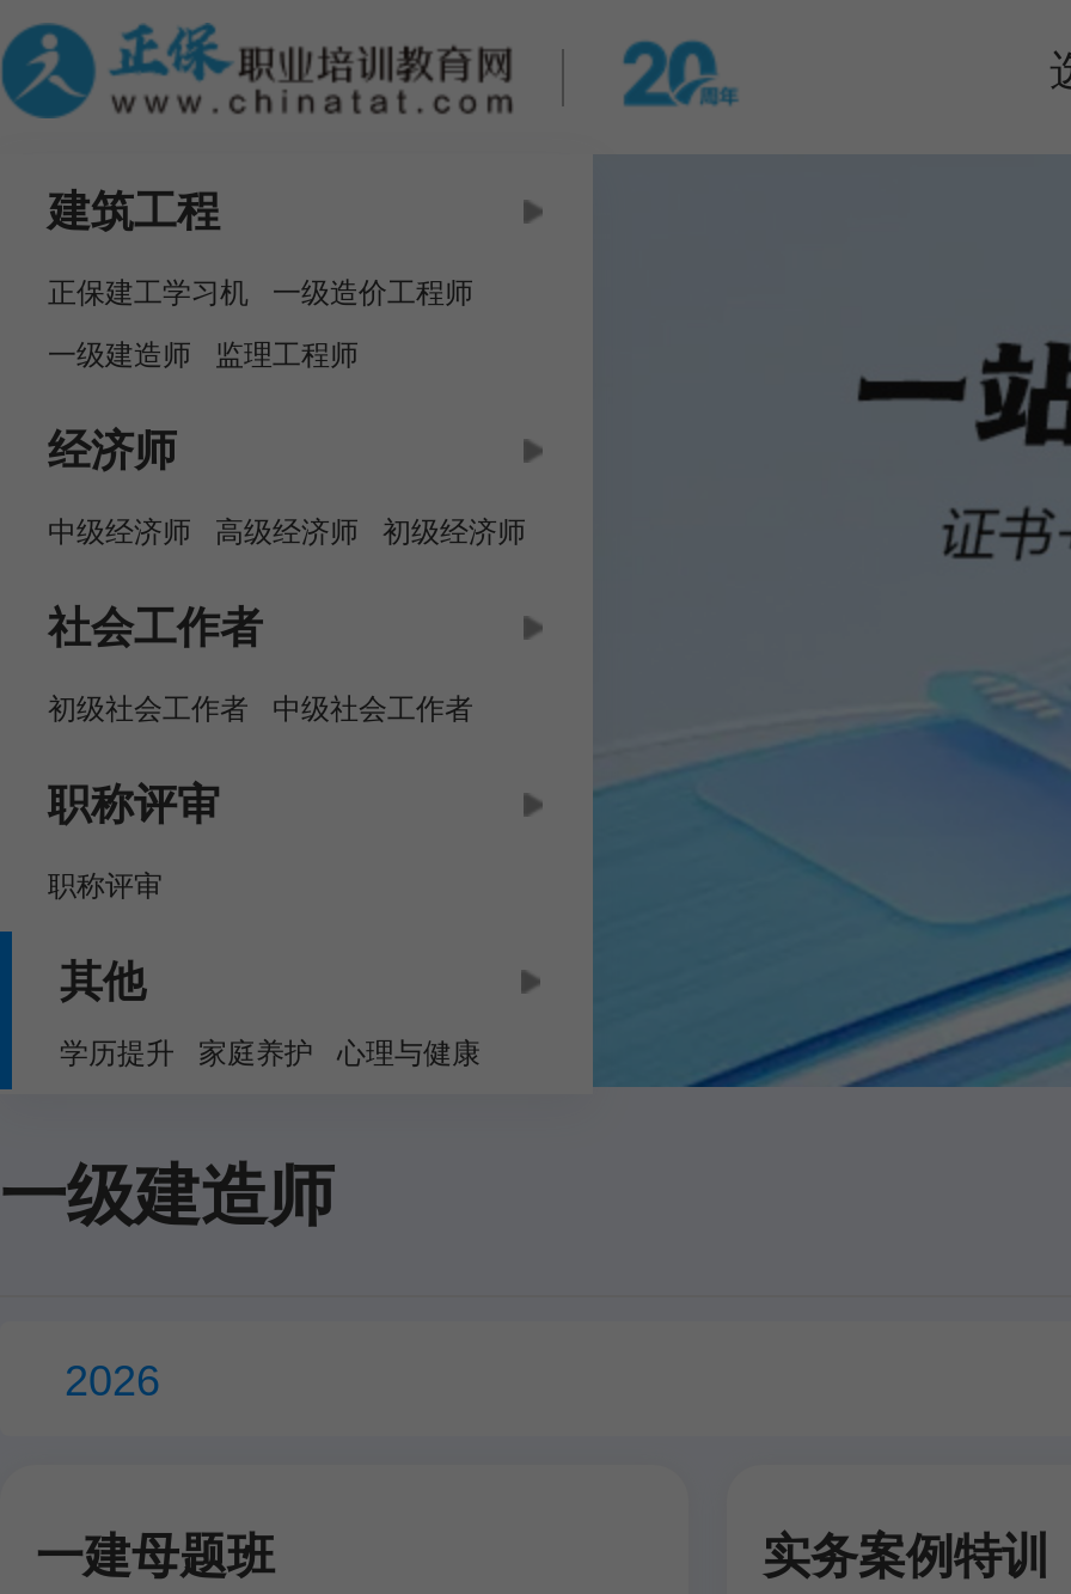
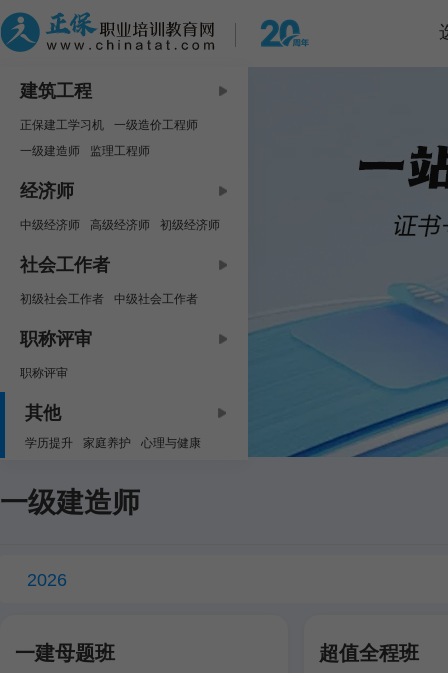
- 实务案例特训
+ 超值全程班
